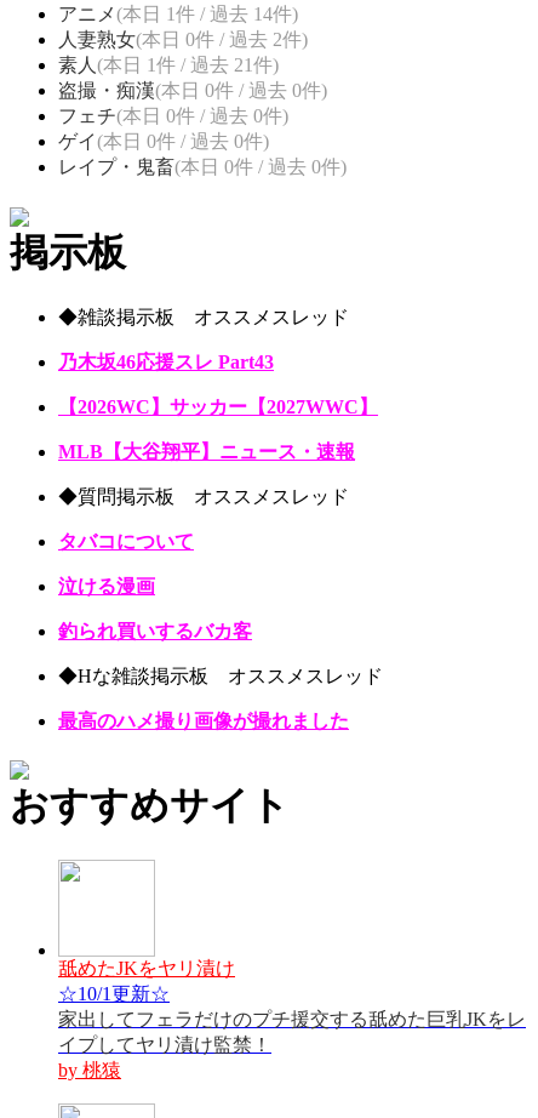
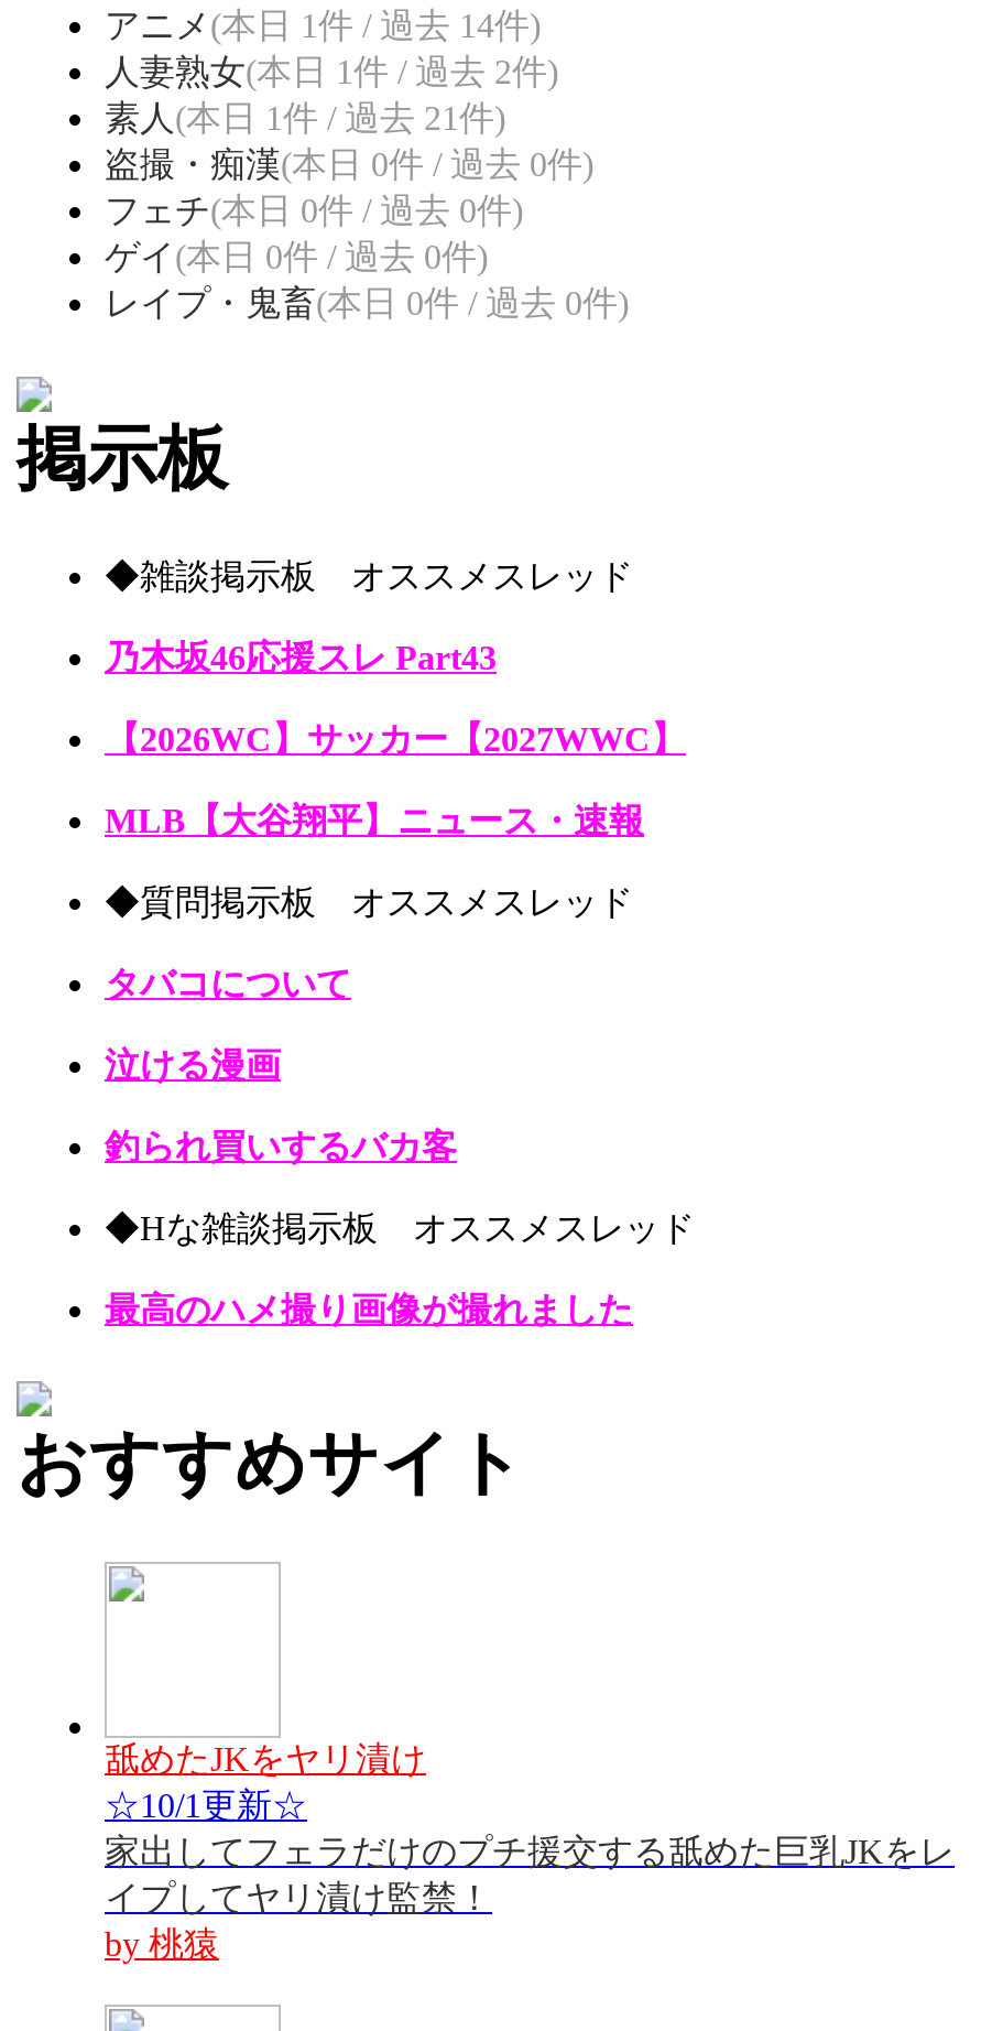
- 人妻熟女(本日 0件 / 過去 2件)
+ 人妻熟女(本日 1件 / 過去 2件)
